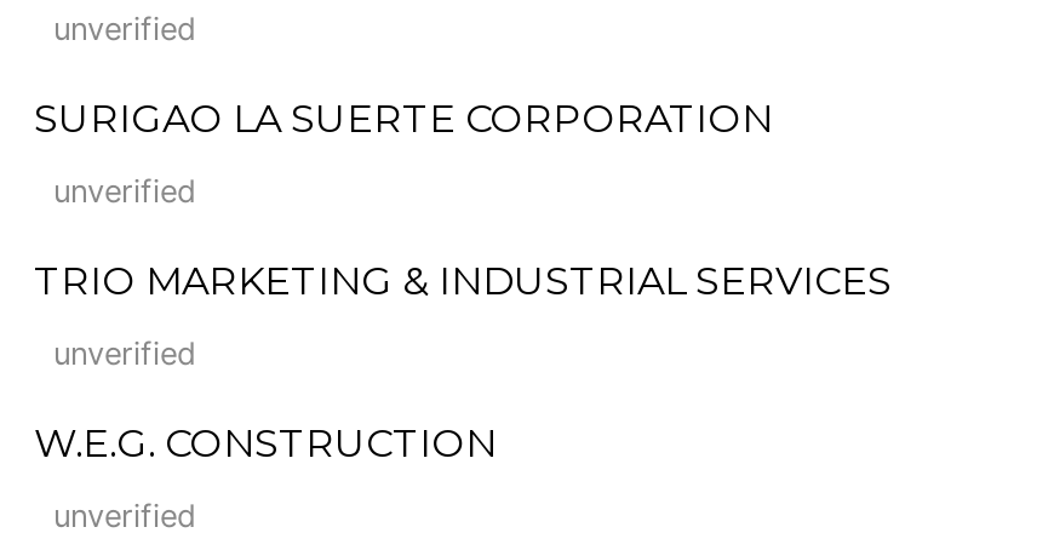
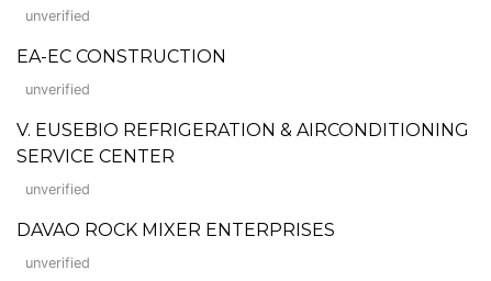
- SURIGAO LA SUERTE CORPORATION
+ EA-EC CONSTRUCTION

- TRIO MARKETING & INDUSTRIAL SERVICES
+ V. EUSEBIO REFRIGERATION & AIRCONDITIONING
+ SERVICE CENTER

- W.E.G. CONSTRUCTION
+ DAVAO ROCK MIXER ENTERPRISES
